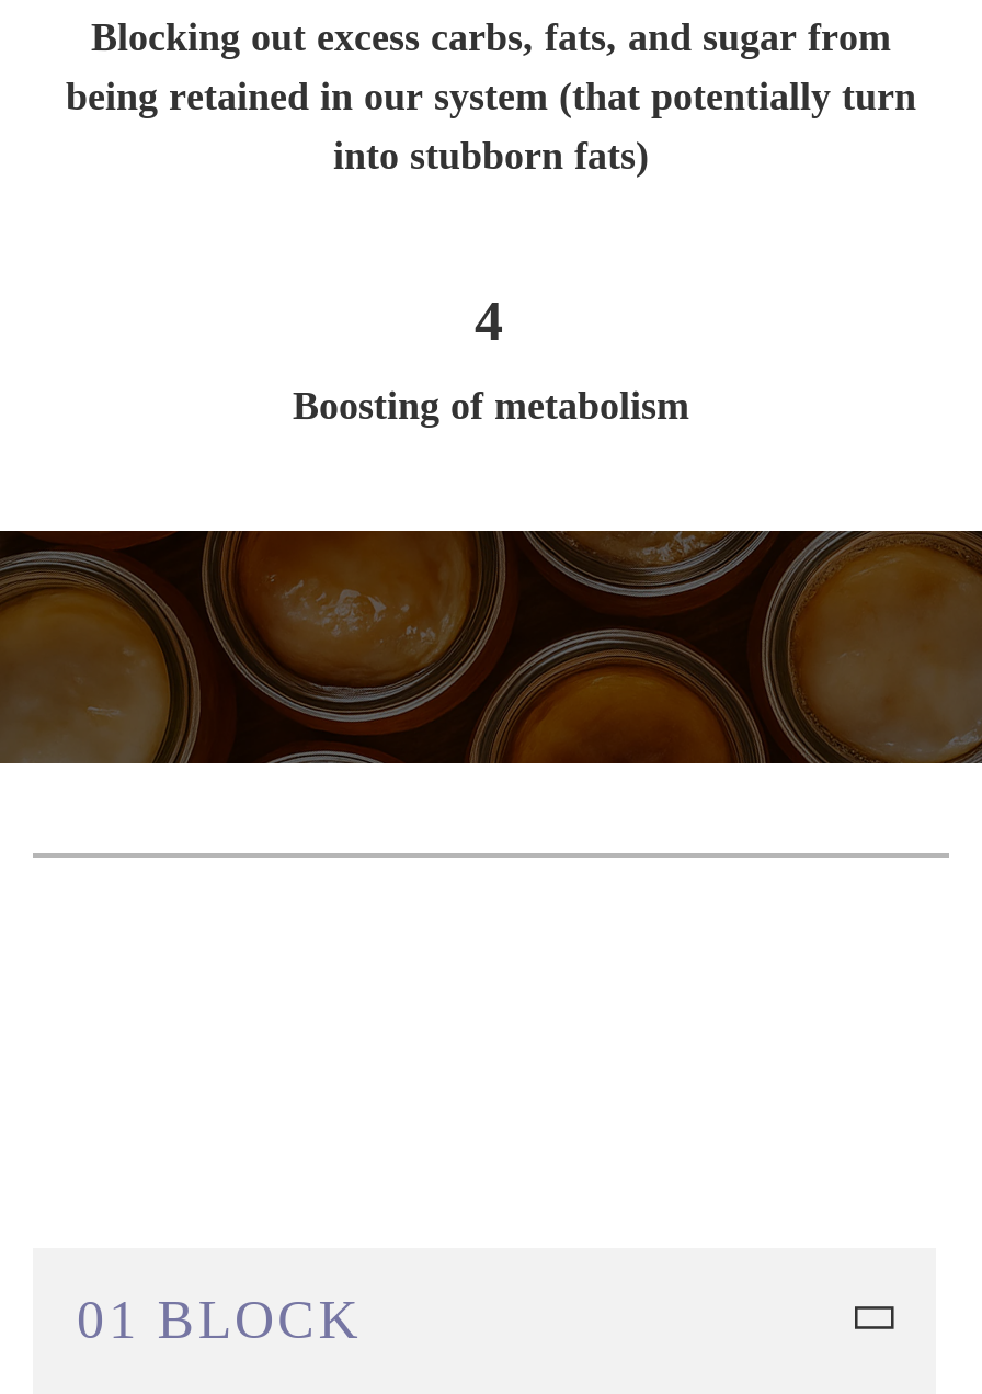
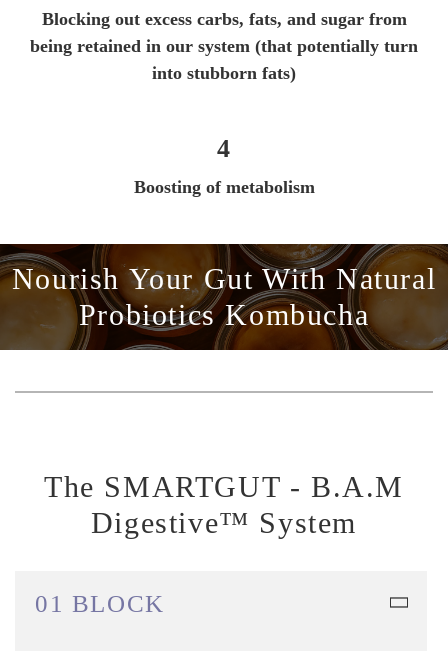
+ Nourish Your Gut With Natural
+ Probiotics Kombucha

+ The SMARTGUT - B.A.M
+ Digestive™ System
